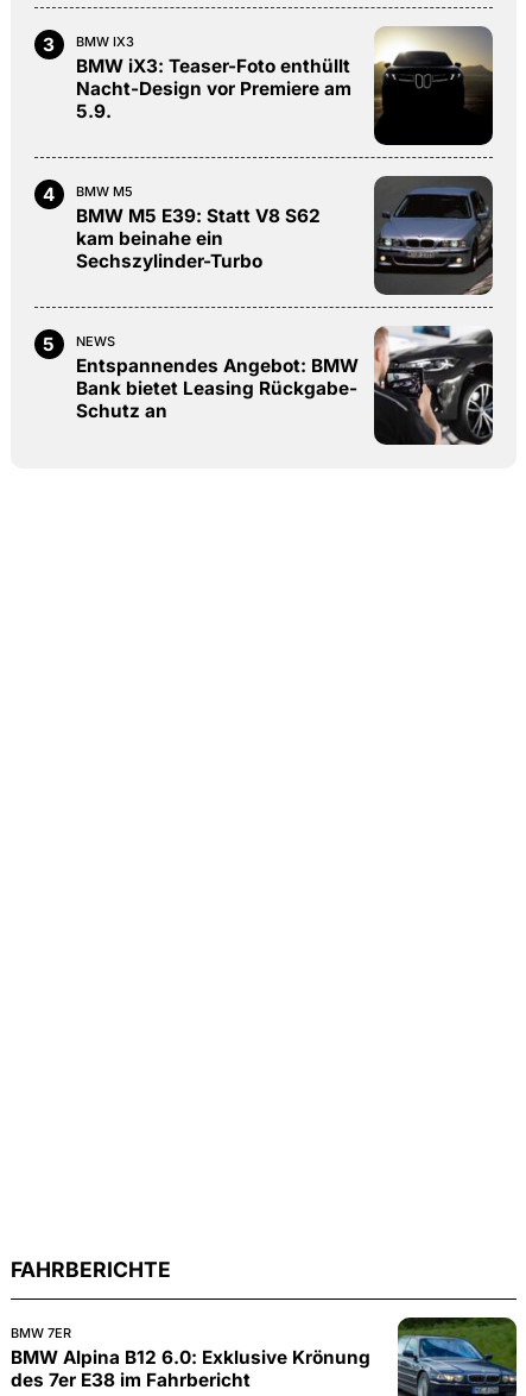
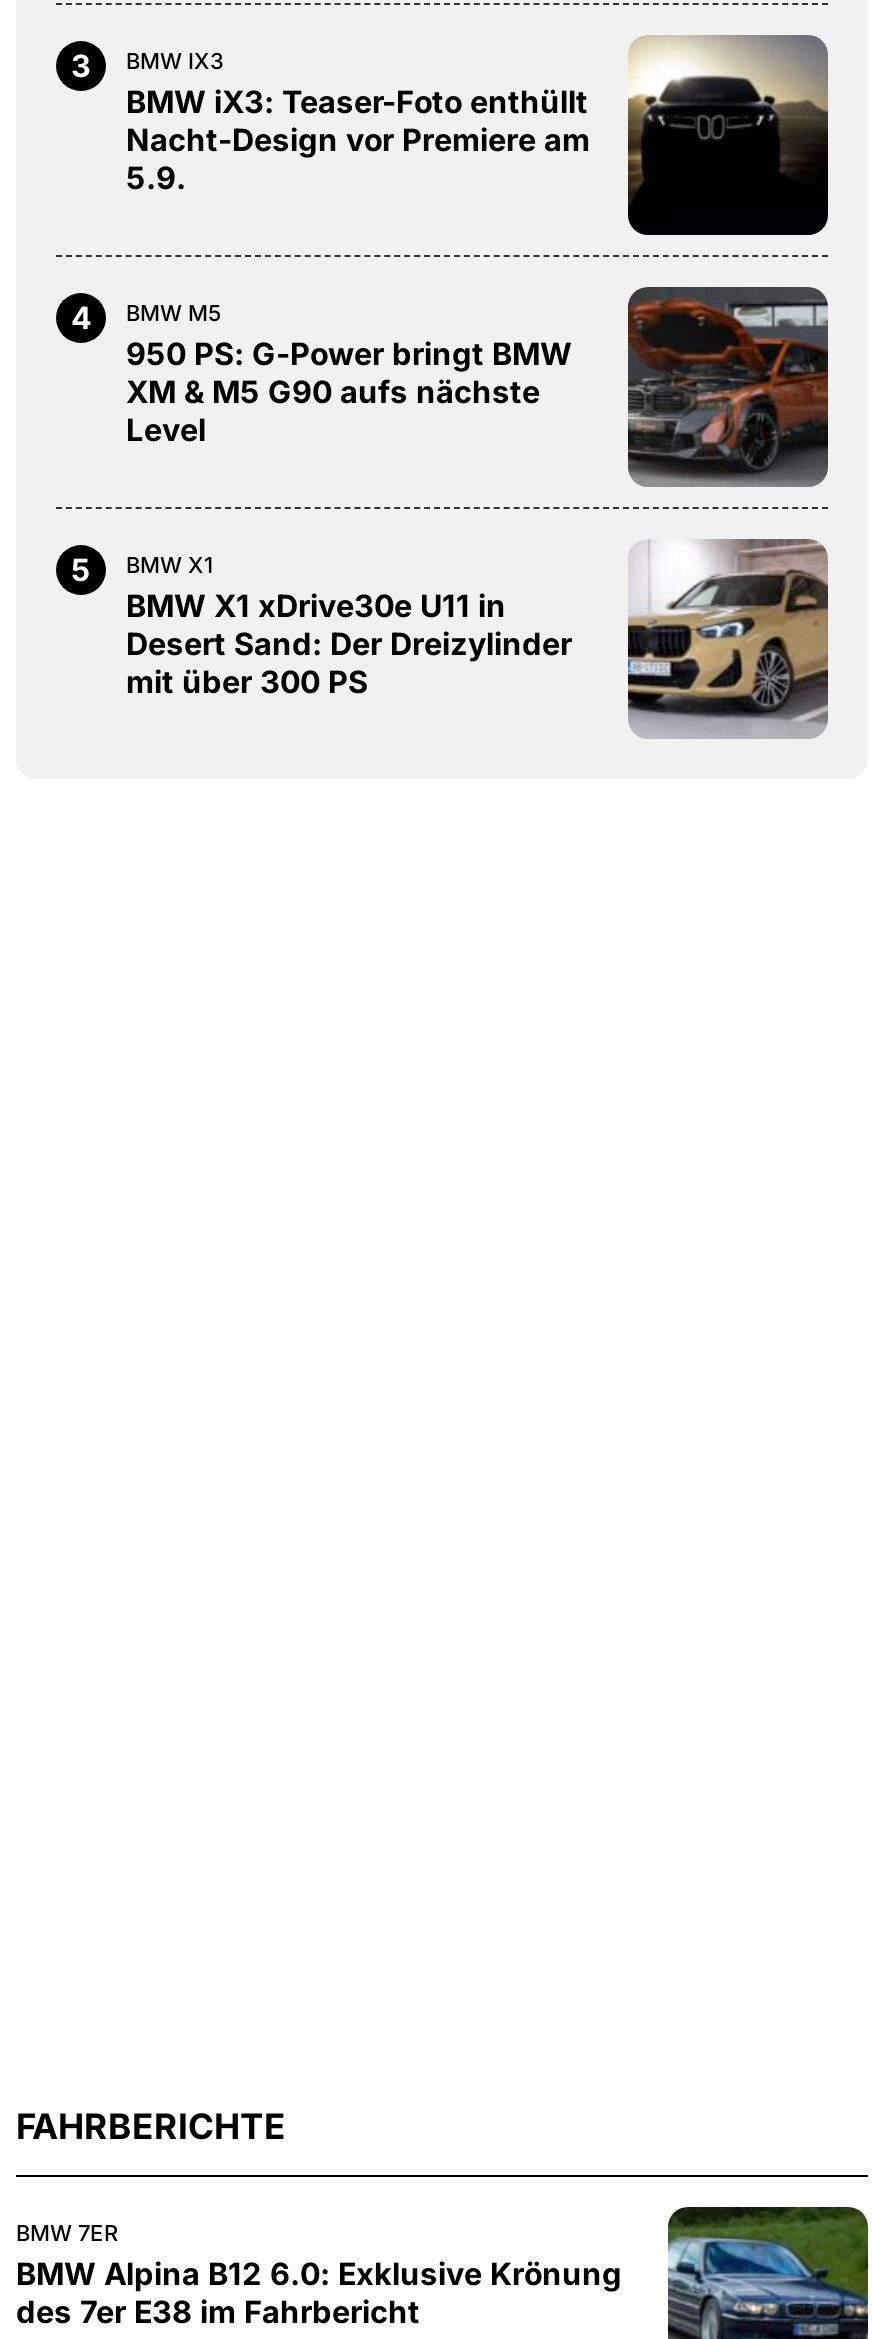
- [image]
+ [image]

- BMW M5 E39: Statt V8 S62
- kam beinahe ein
- Sechszylinder-Turbo
+ 950 PS: G-Power bringt BMW
+ XM & M5 G90 aufs nächste
+ Level

- [image]
- NEWS
- Entspannendes Angebot: BMW
- Bank bietet Leasing Rückgabe-
- Schutz an
+ [image]
+ BMW X1
+ BMW X1 xDrive30e U11 in
+ Desert Sand: Der Dreizylinder
+ mit über 300 PS
